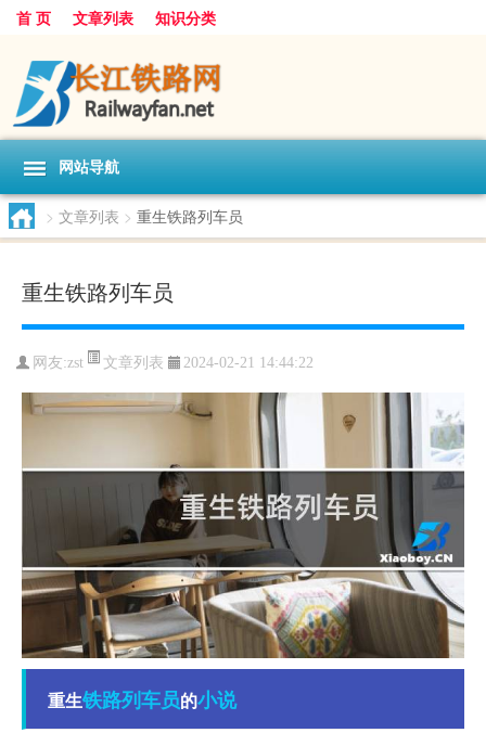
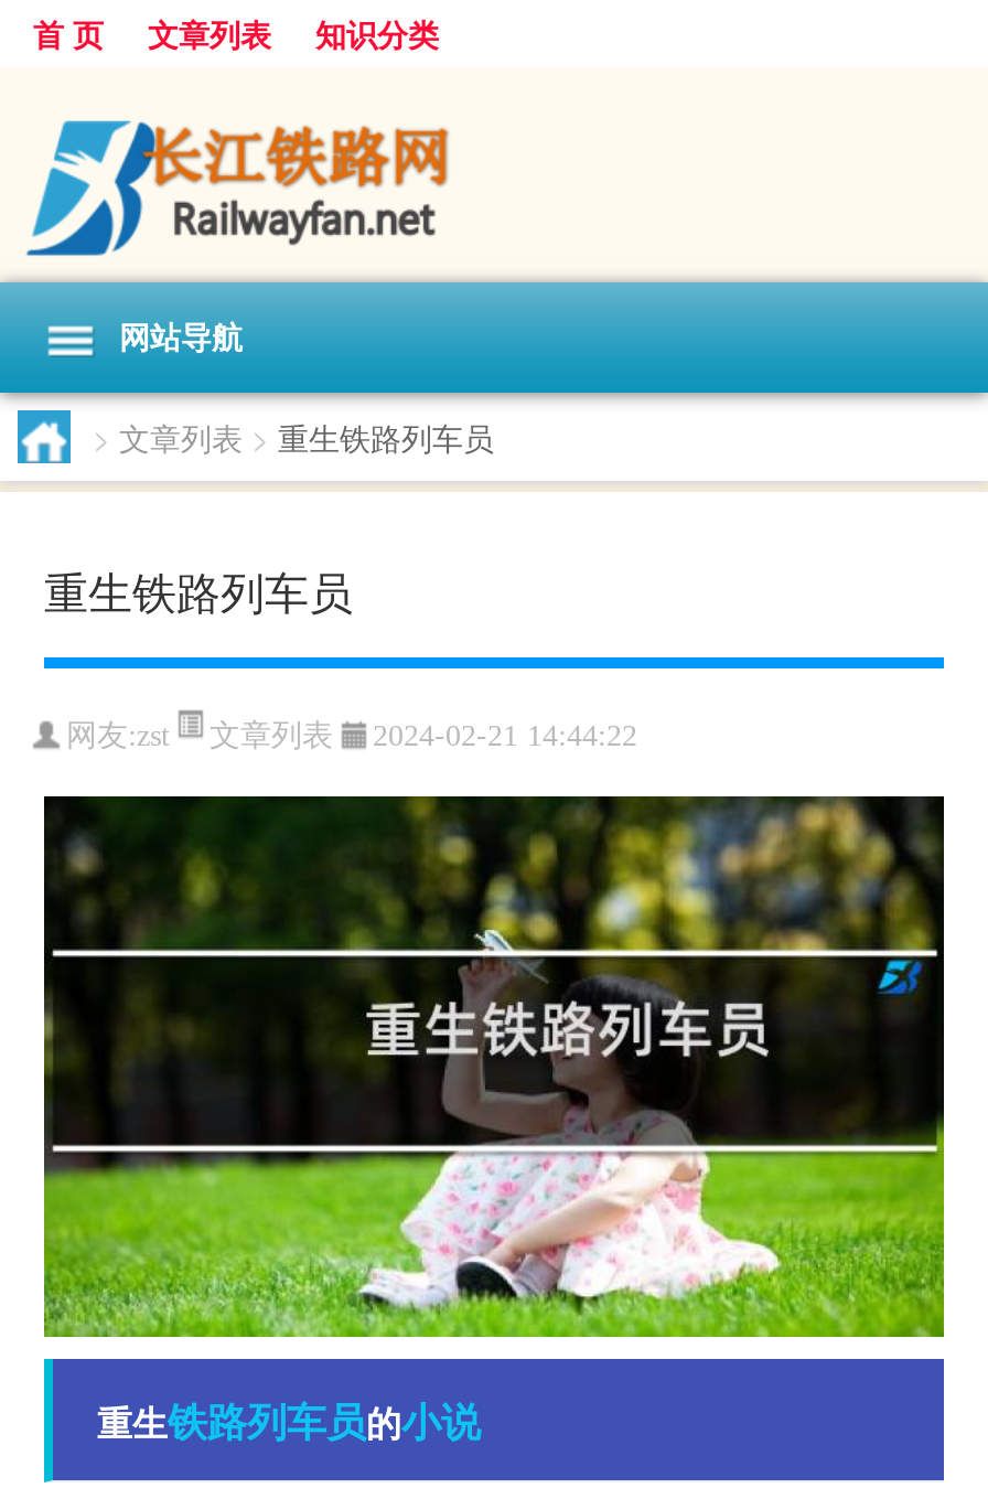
- [image]
+ [image]
